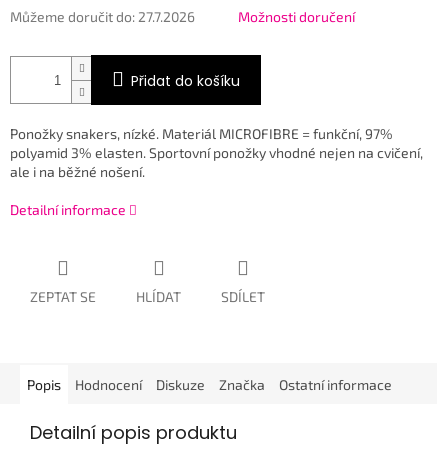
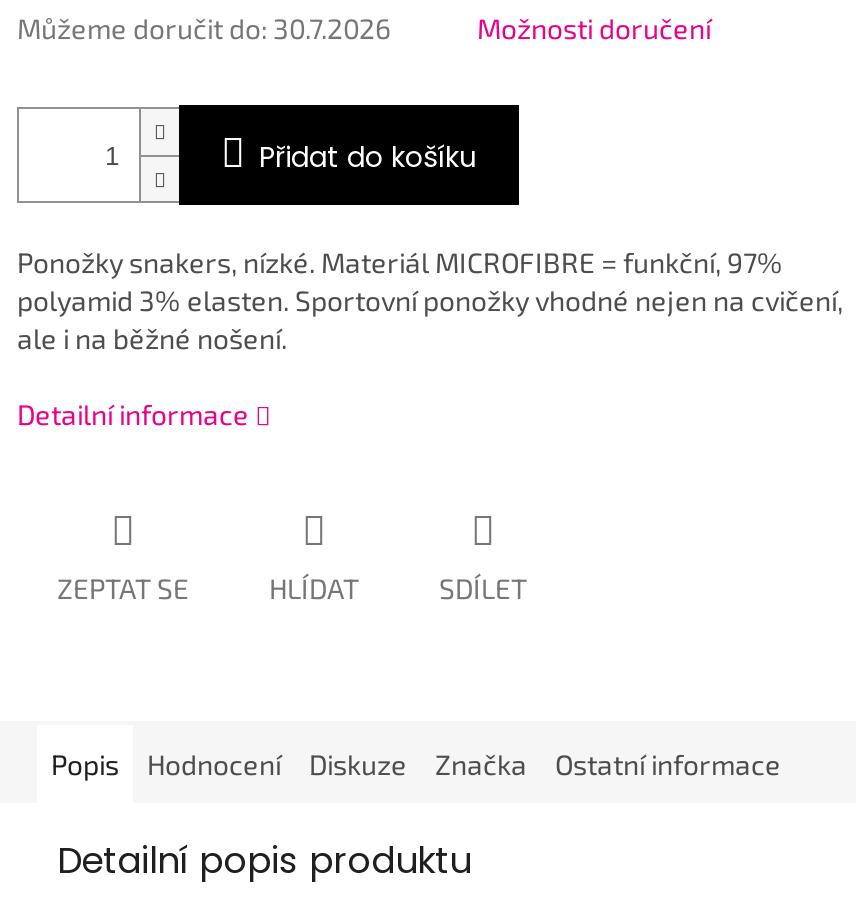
- Můžeme doručit do: 27.7.2026
+ Můžeme doručit do: 30.7.2026
